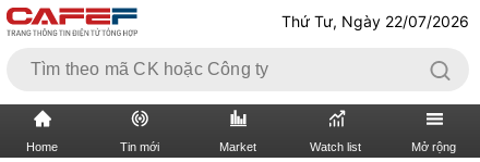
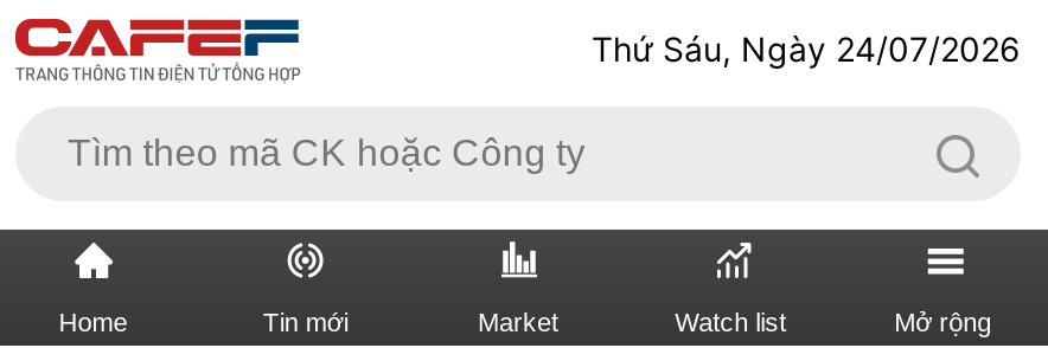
- Thứ Tư, Ngày 22/07/2026
+ Thứ Sáu, Ngày 24/07/2026
